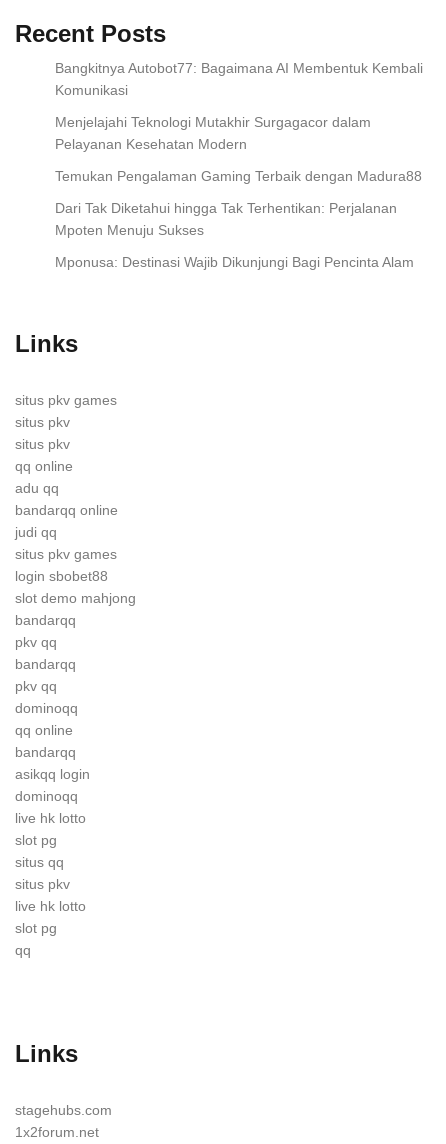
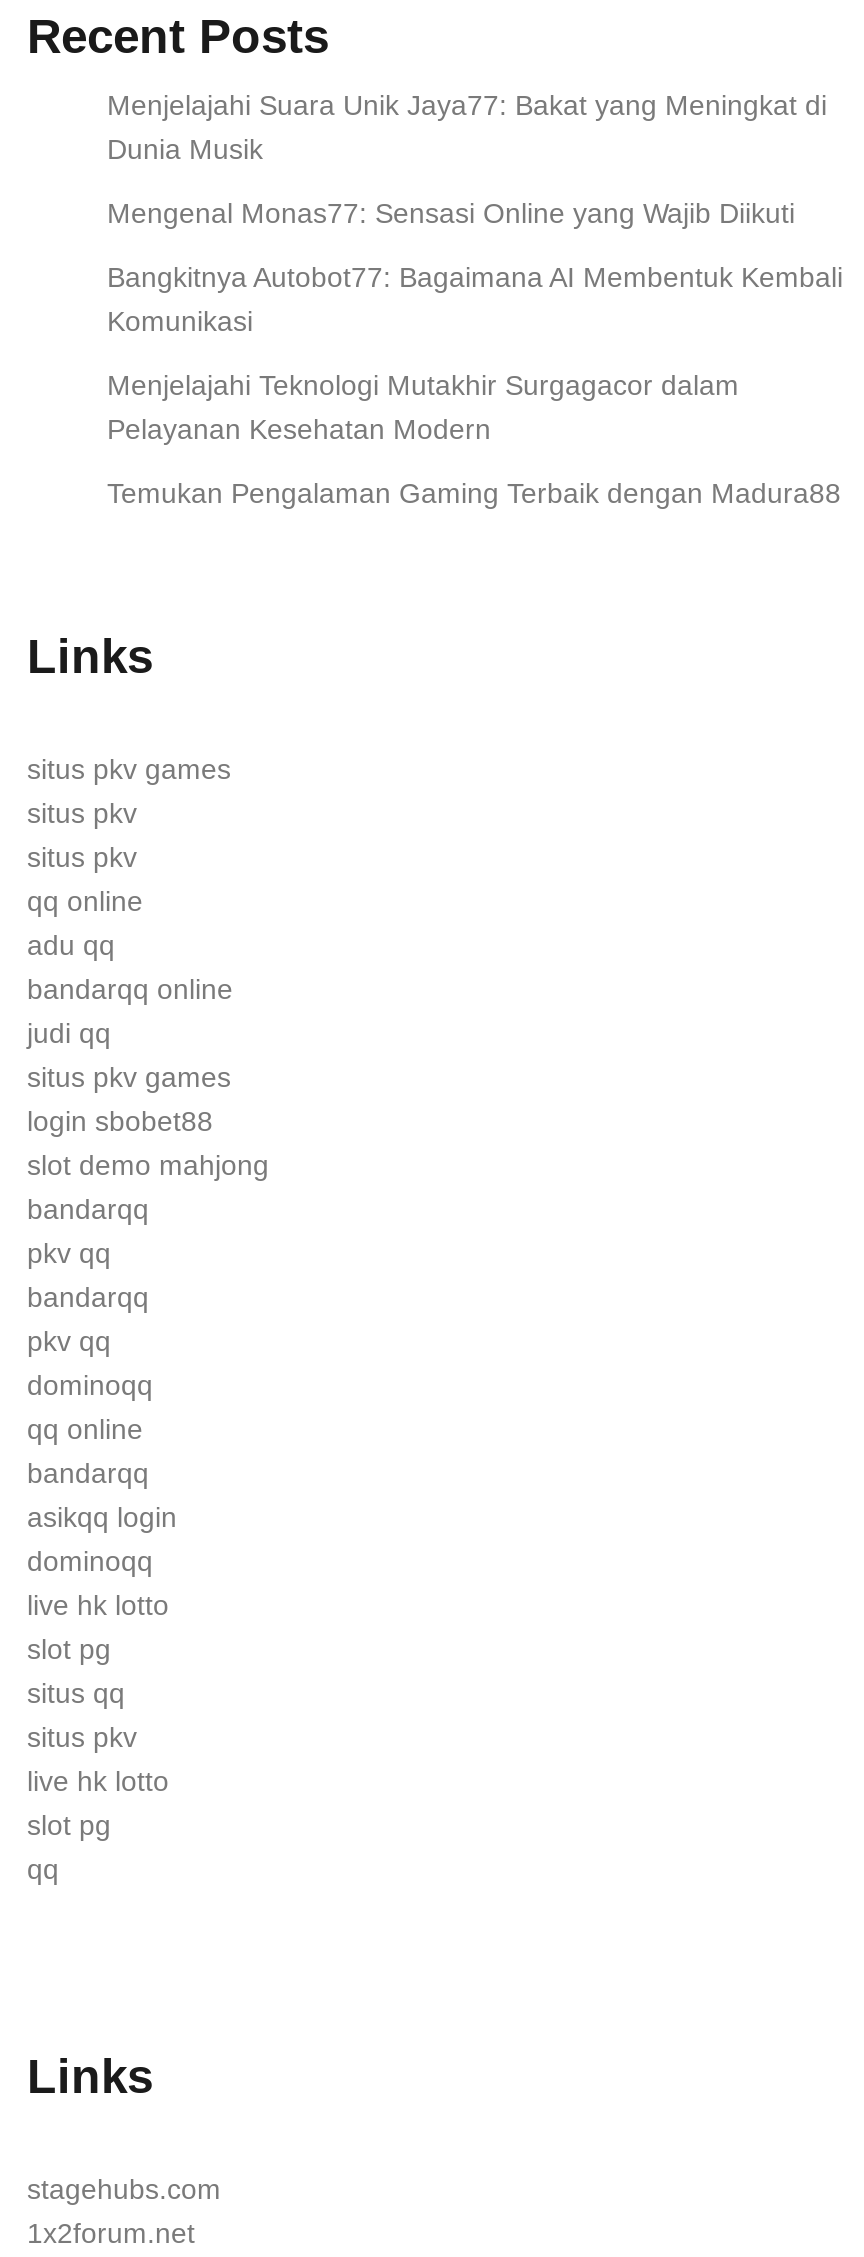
+ Menjelajahi Suara Unik Jaya77: Bakat yang Meningkat di
+ Dunia Musik
+ Mengenal Monas77: Sensasi Online yang Wajib Diikuti

moved down: Bangkitnya Autobot77: Bagaimana AI Membentuk Kembali | Komunikasi | Menjelajahi Teknologi Mutakhir Surgagacor dalam | Pelayanan Kesehatan Modern | Temukan Pengalaman Gaming Terbaik dengan Madura88

- Dari Tak Diketahui hingga Tak Terhentikan: Perjalanan
- Mpoten Menuju Sukses
- Mponusa: Destinasi Wajib Dikunjungi Bagi Pencinta Alam
